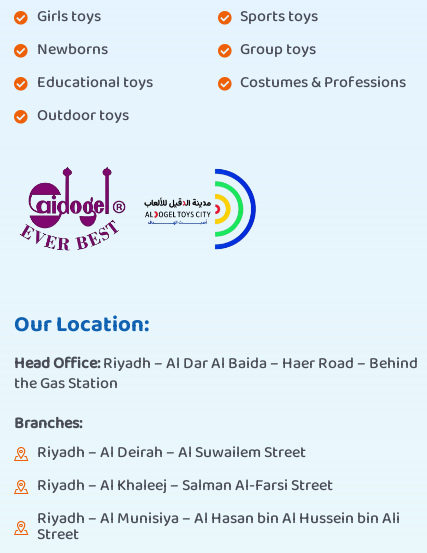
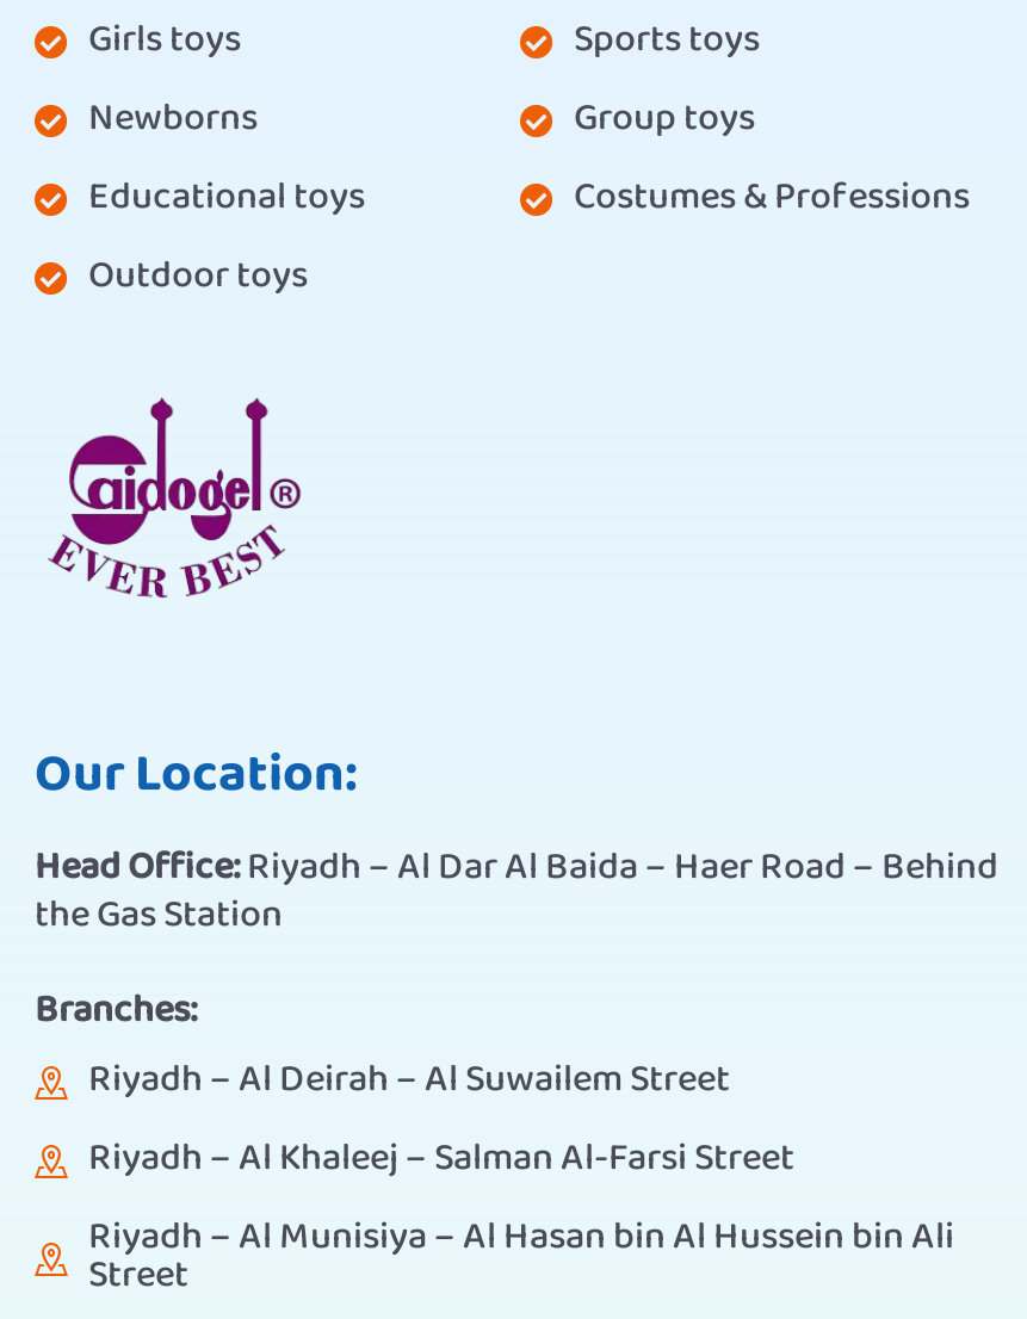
- [image]
